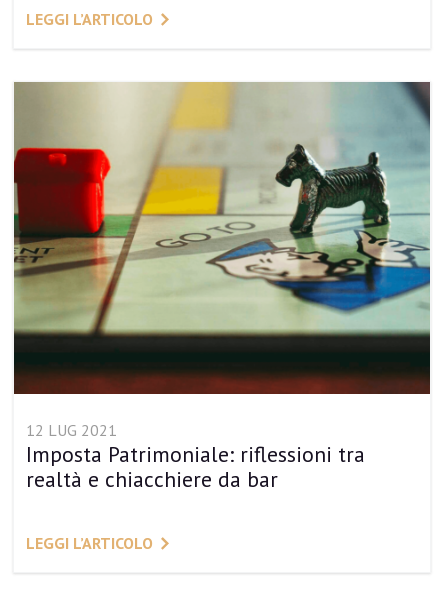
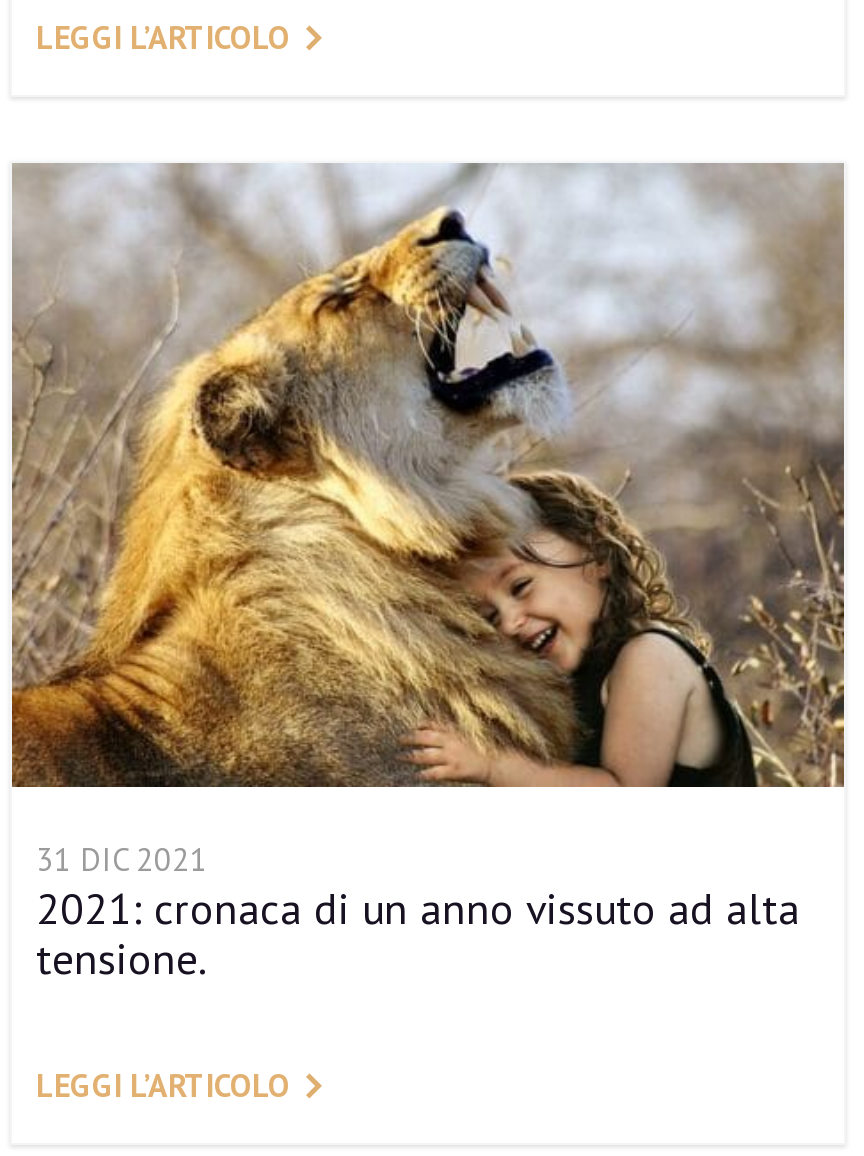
- [image]
- 12 LUG 2021
- Imposta Patrimoniale: riflessioni tra
- realtà e chiacchiere da bar
+ [image]
+ 31 DIC 2021
+ 2021: cronaca di un anno vissuto ad alta
+ tensione.
